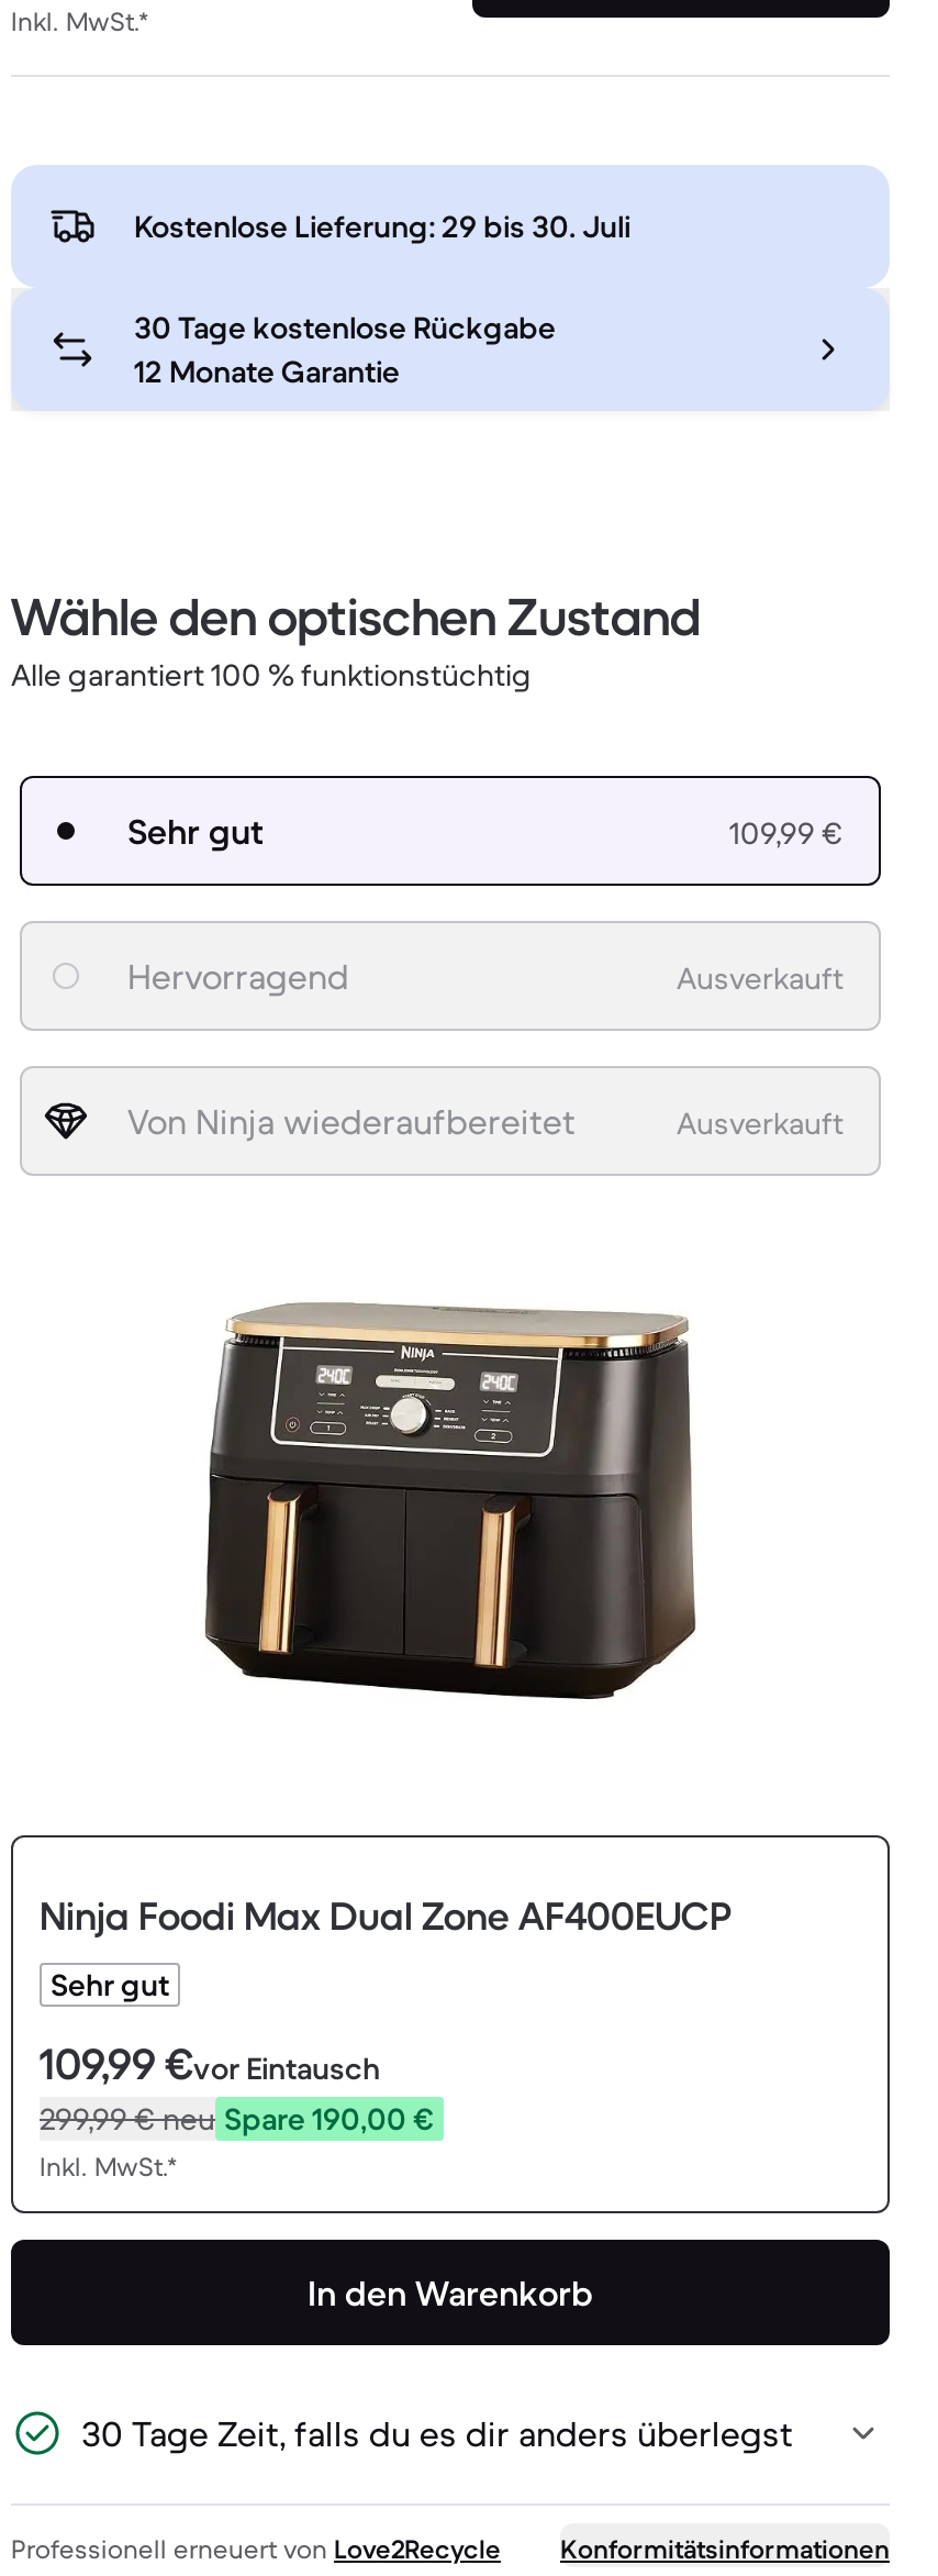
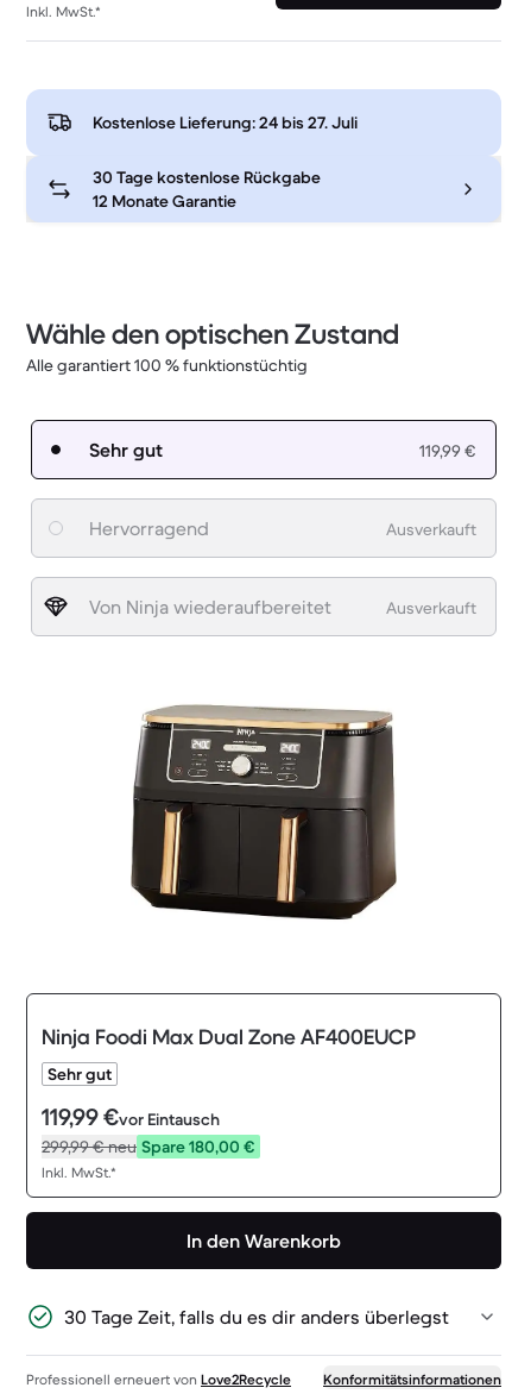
- Kostenlose Lieferung: 29 bis 30. Juli
+ Kostenlose Lieferung: 24 bis 27. Juli

- 109,99 €
+ 119,99 €

- 109,99 €vor Eintausch
+ 119,99 €vor Eintausch

- 299,99 €neu Spare 190,00 €
+ 299,99 €neu Spare 180,00 €
